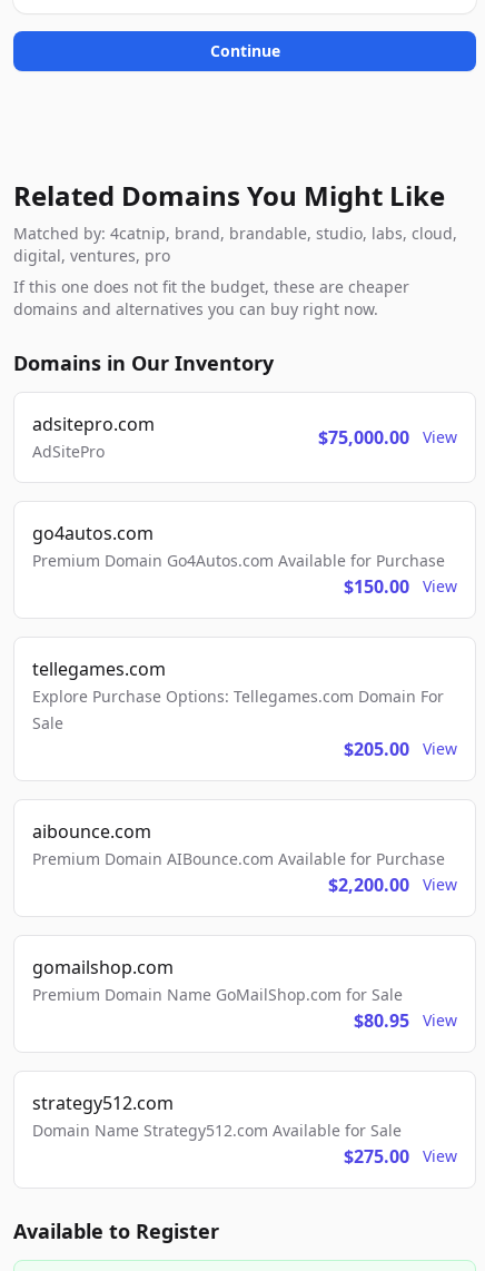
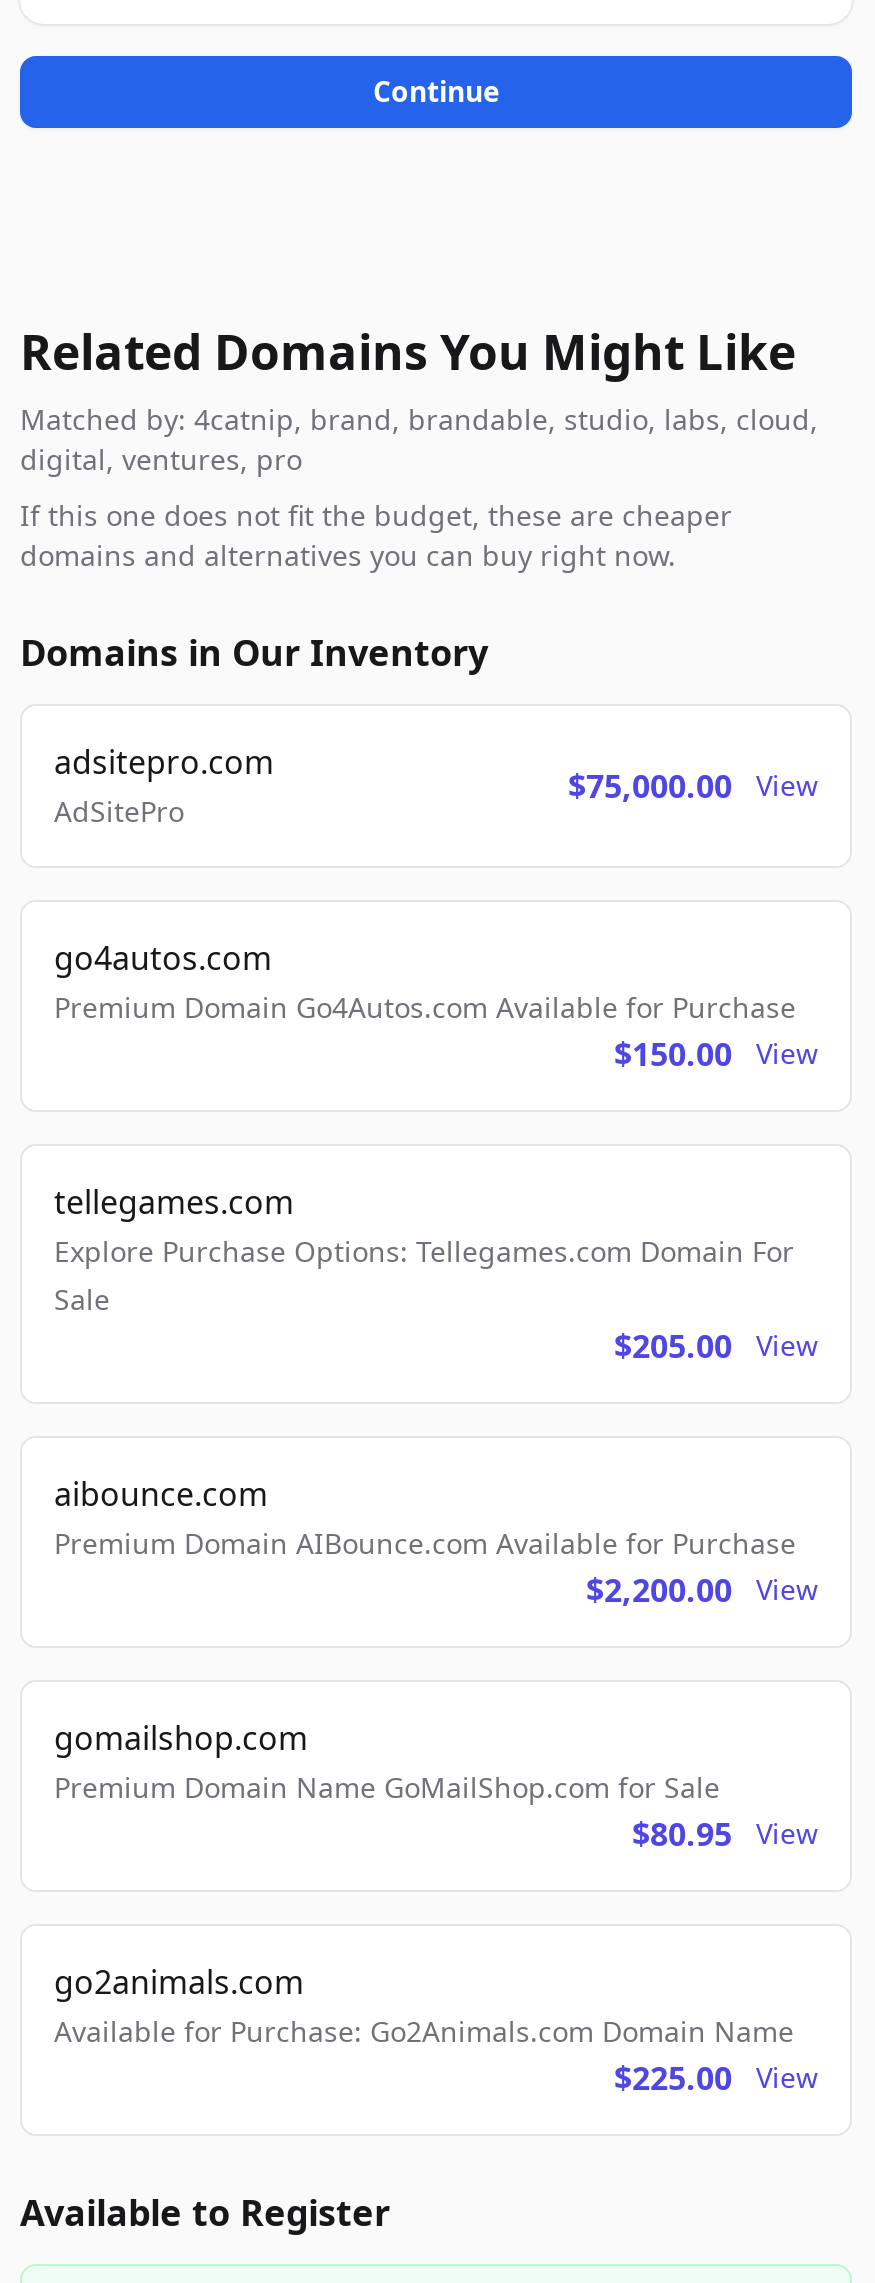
- strategy512.com
- Domain Name Strategy512.com Available for Sale
- $275.00
+ go2animals.com
+ Available for Purchase: Go2Animals.com Domain Name
+ $225.00
